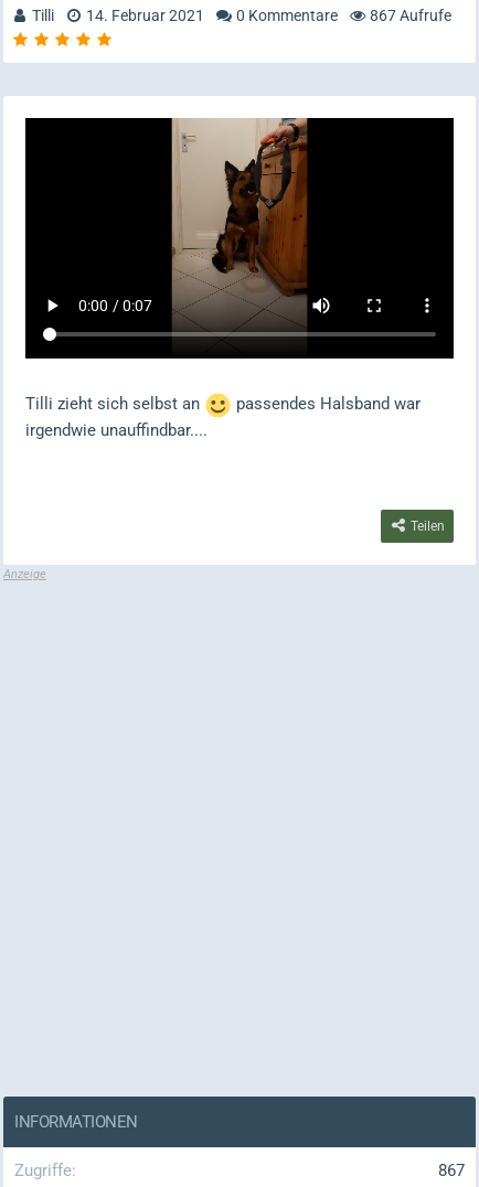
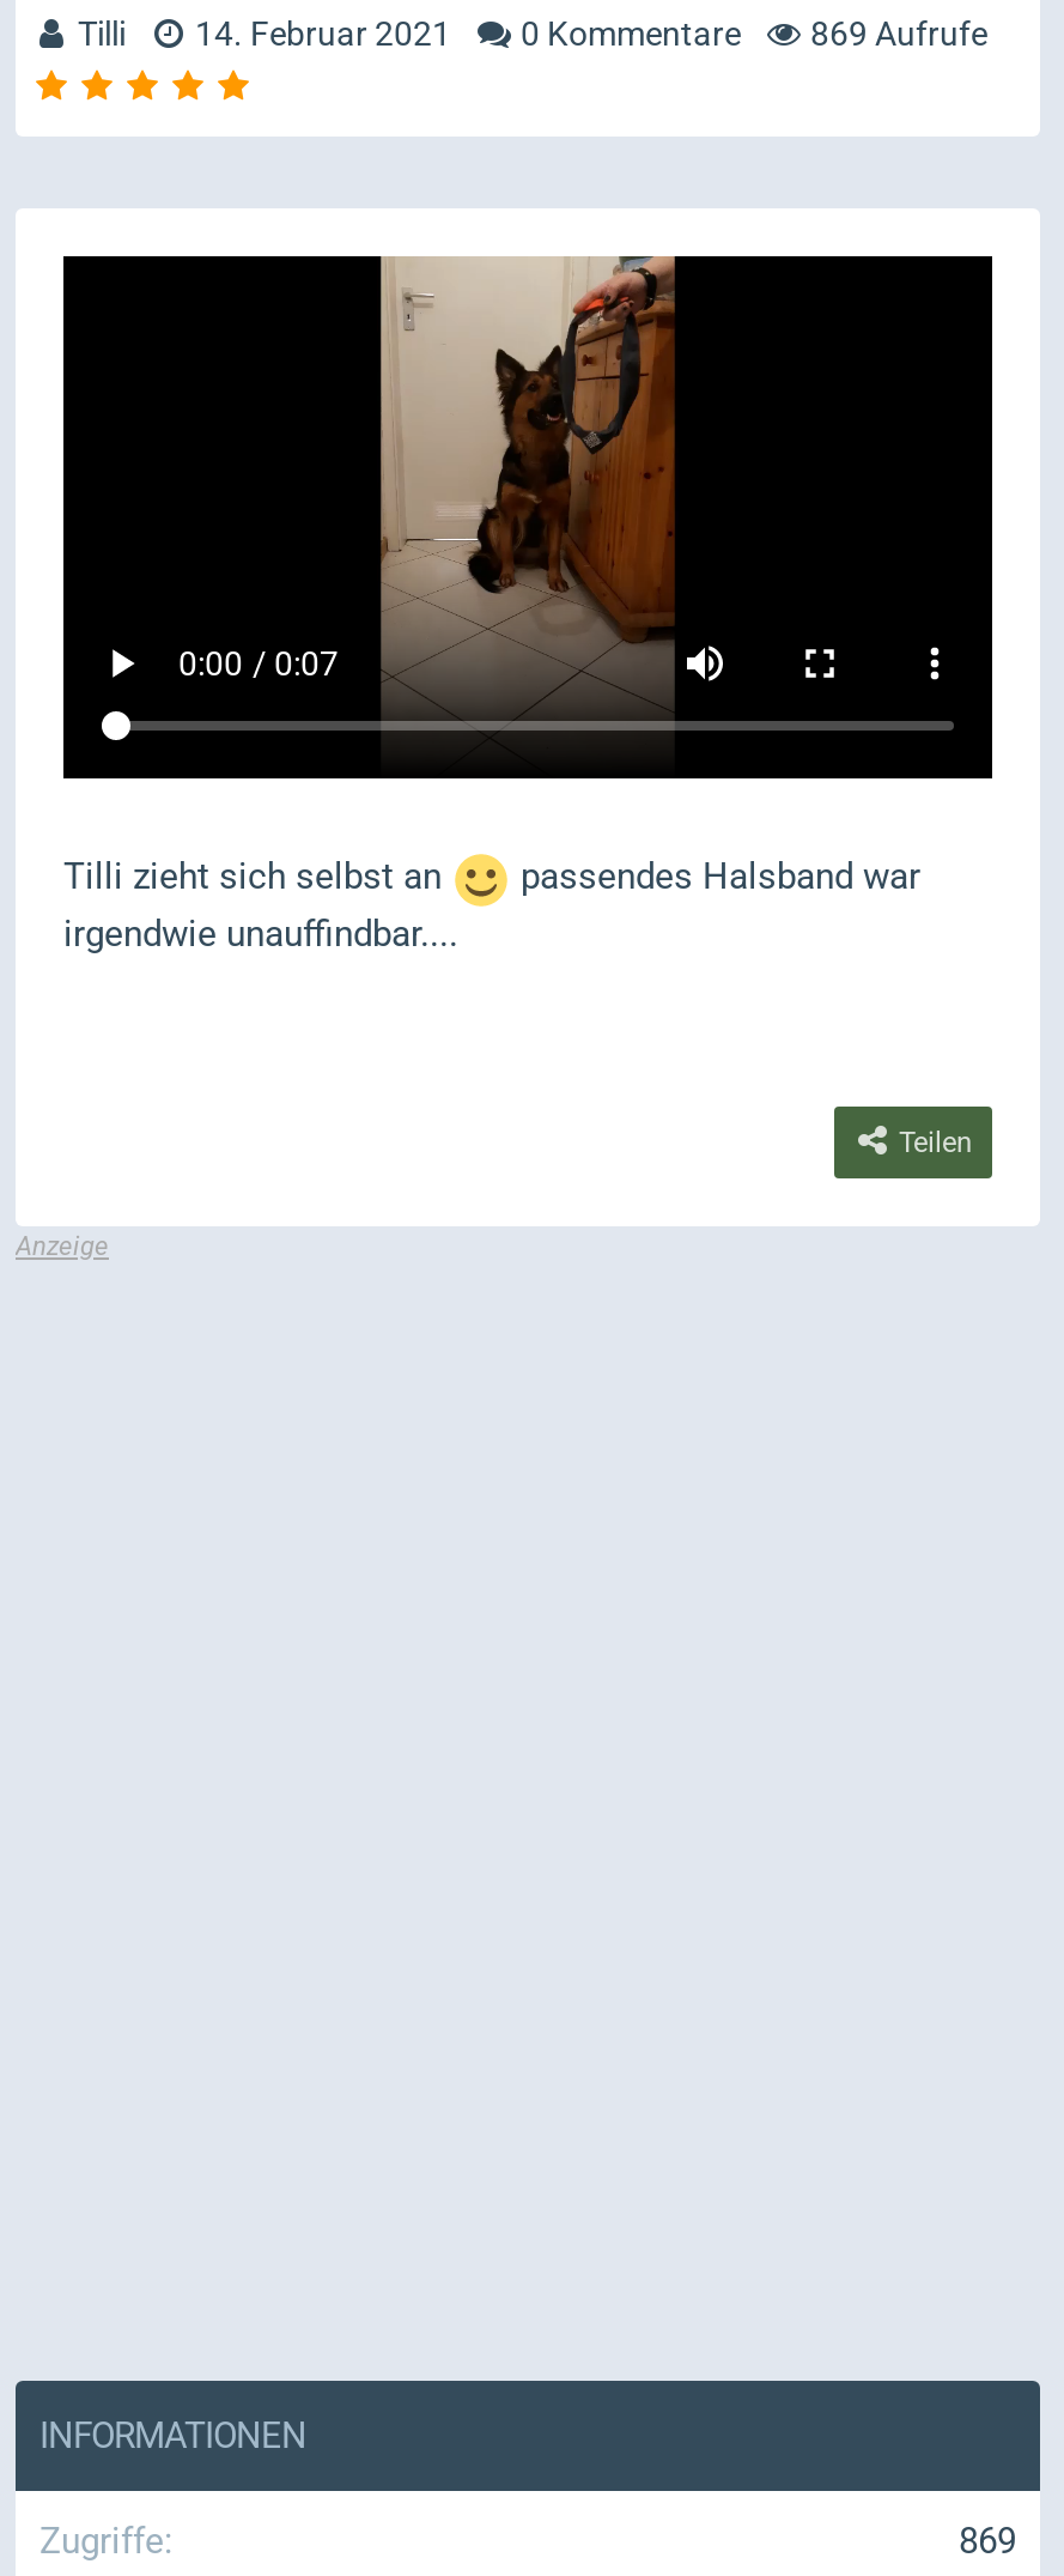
- Tilli 14. Februar 2021 0 Kommentare 867 Aufrufe
+ Tilli 14. Februar 2021 0 Kommentare 869 Aufrufe

- 867
+ 869
